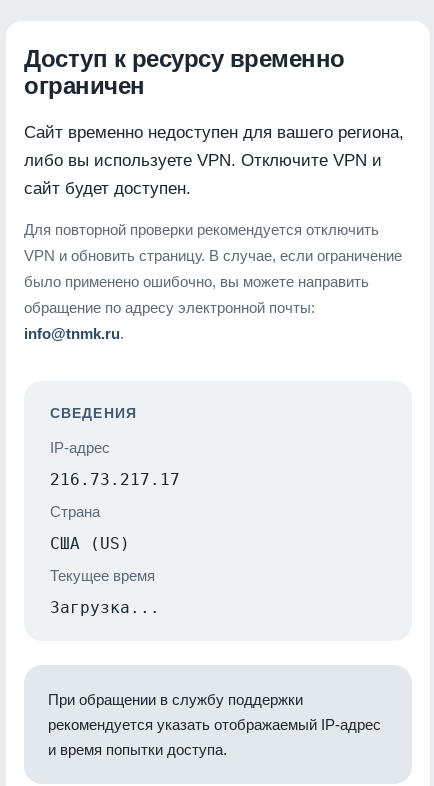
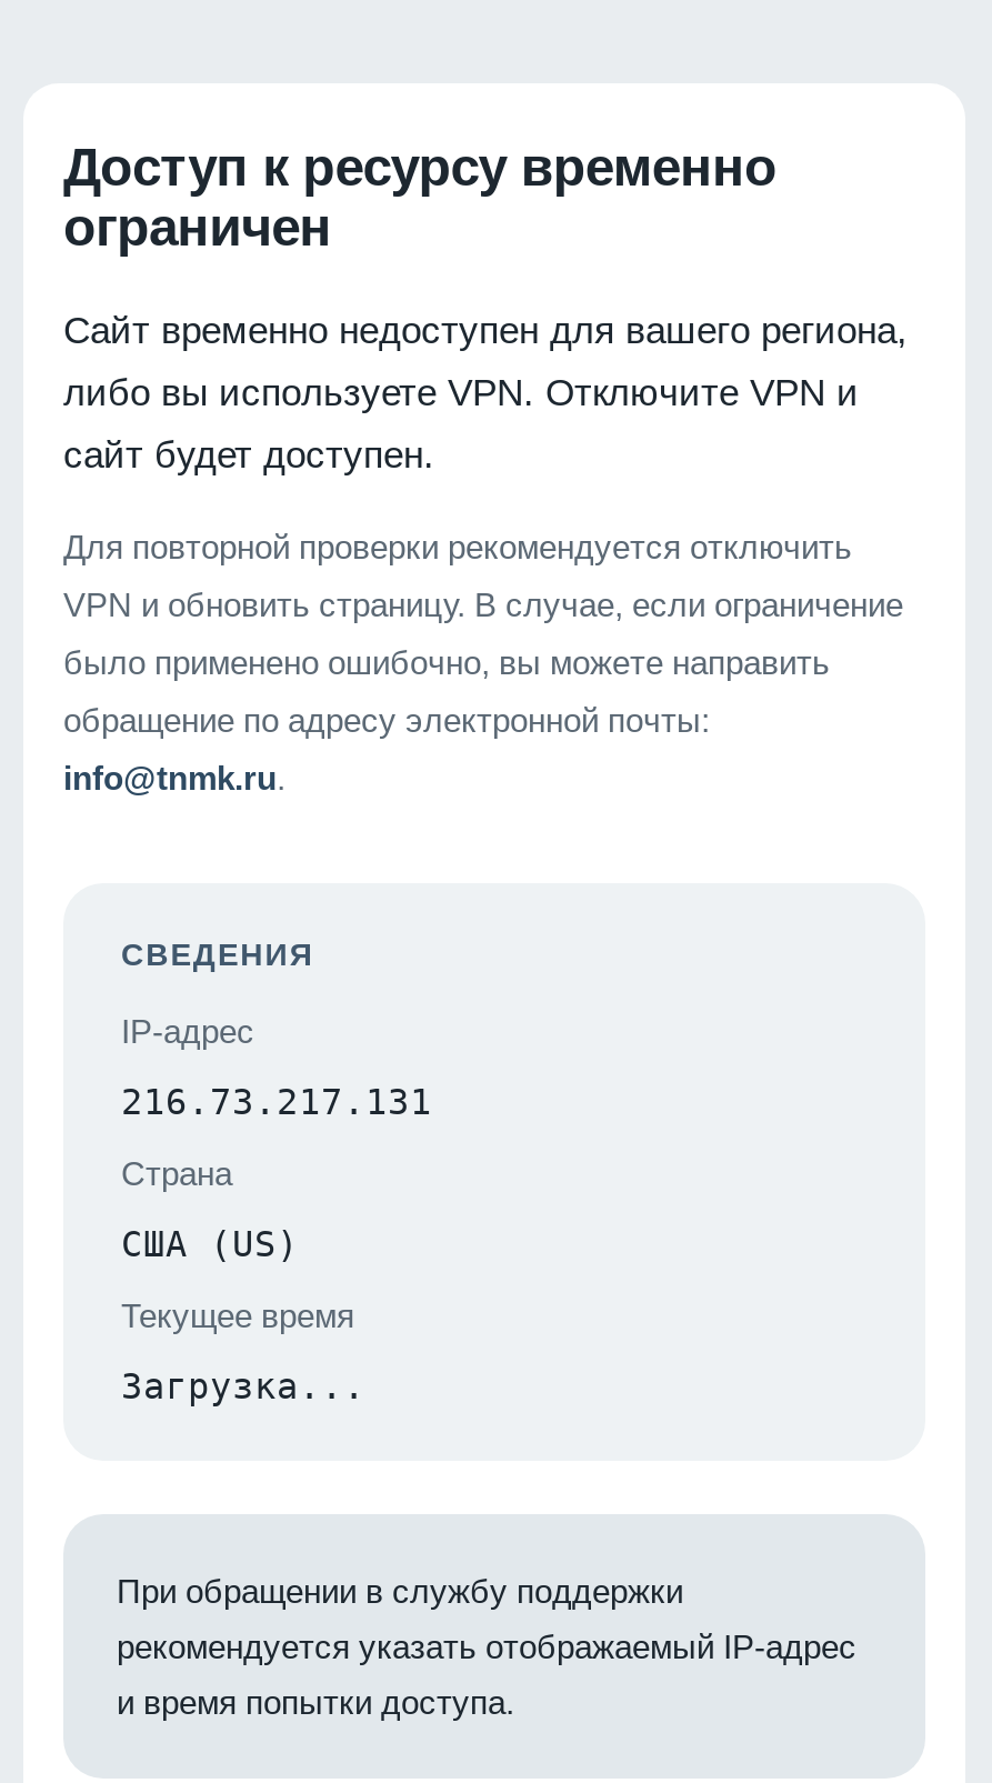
- 216.73.217.17
+ 216.73.217.131
